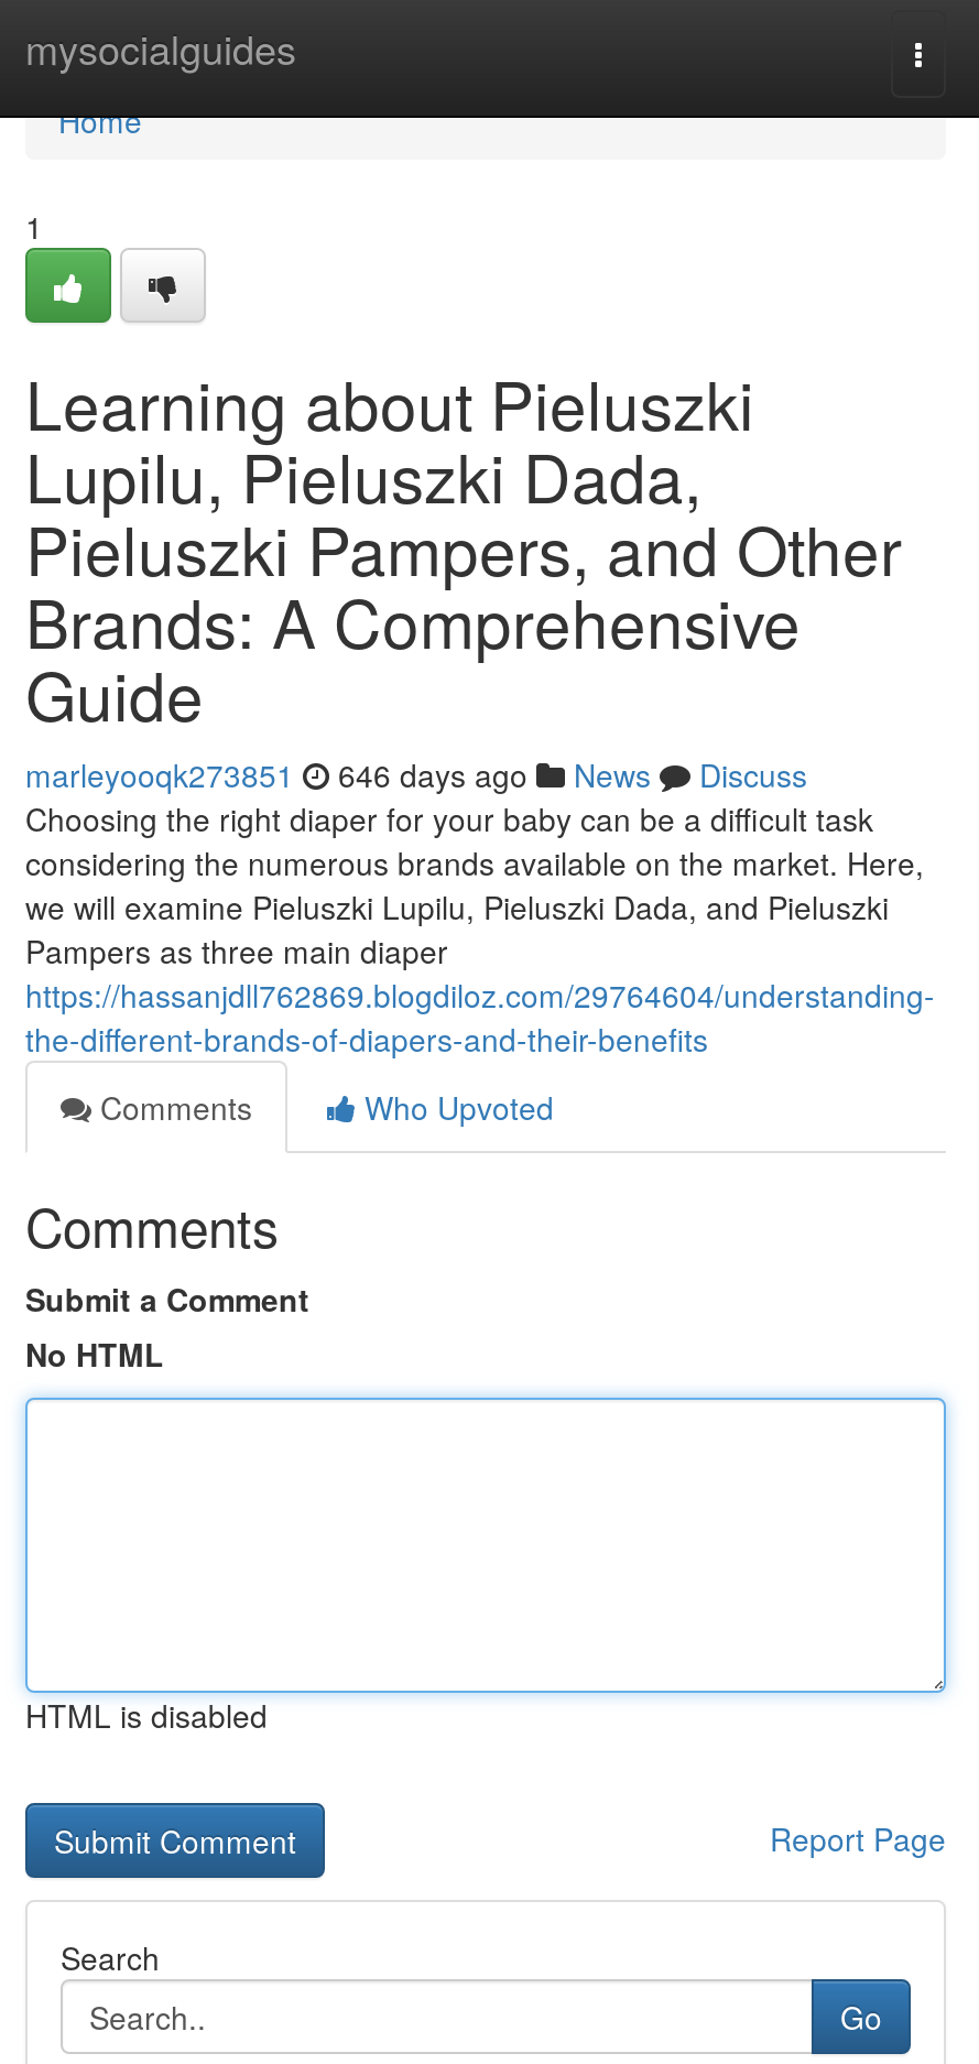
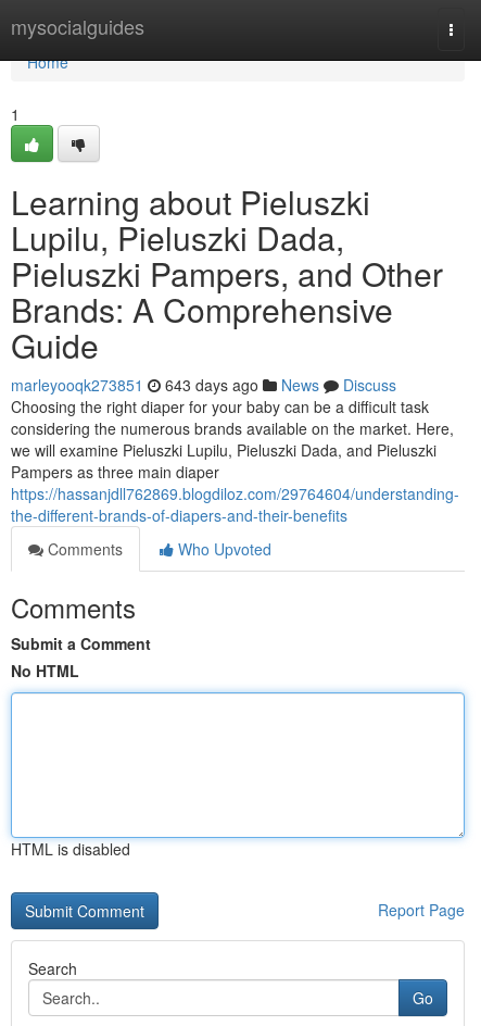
- marleyooqk273851 646 days ago News Discuss
+ marleyooqk273851 643 days ago News Discuss
